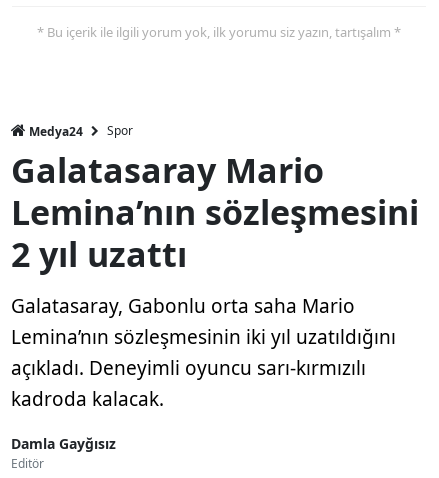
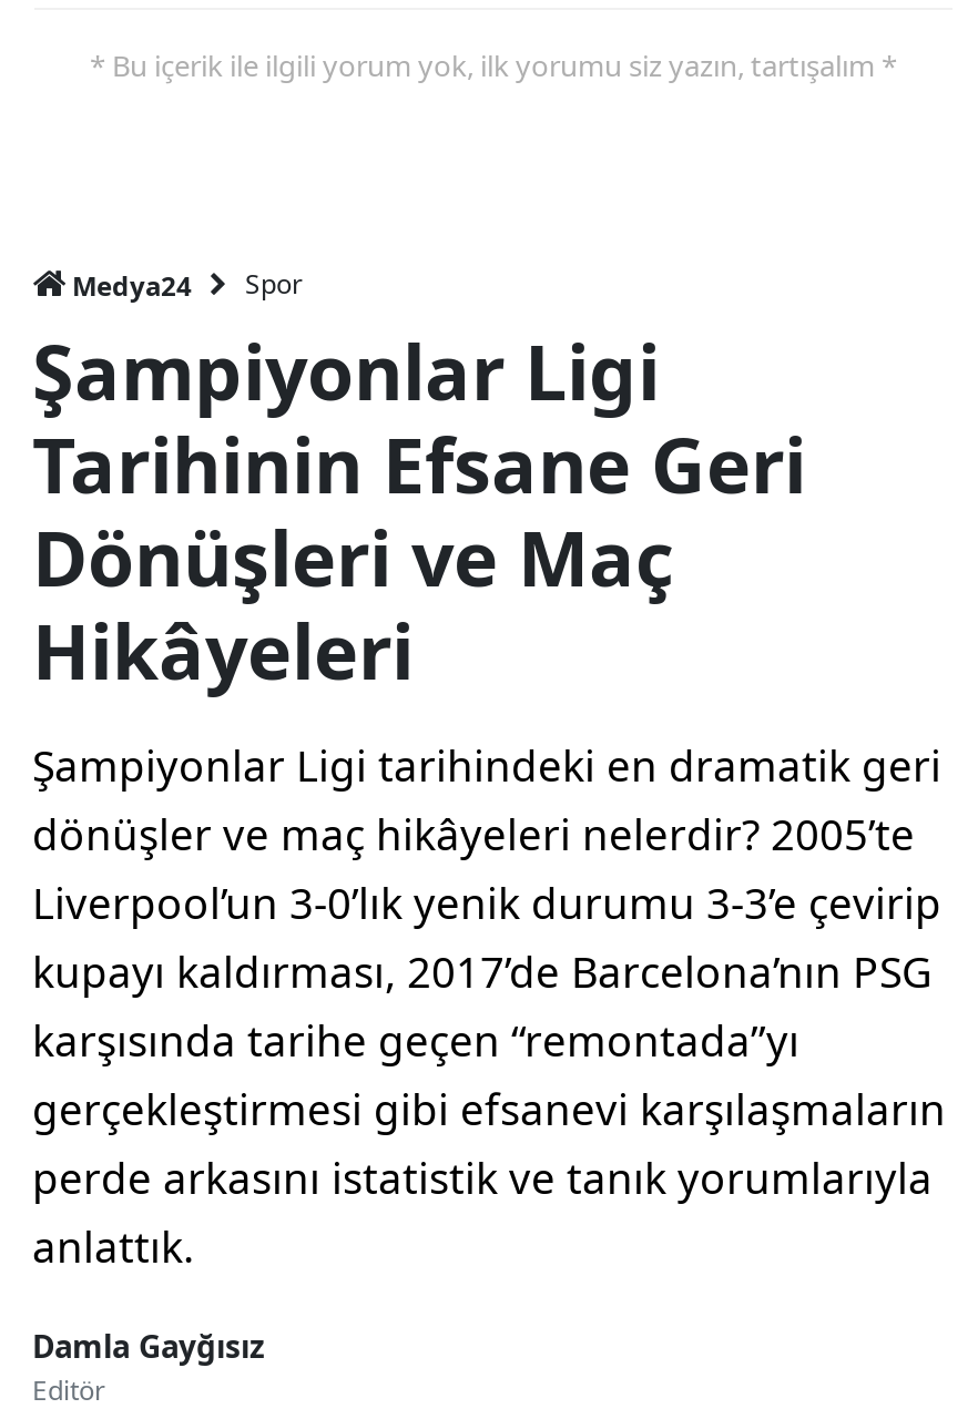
- Galatasaray Mario
- Lemina’nın sözleşmesini
- 2 yıl uzattı
- Galatasaray, Gabonlu orta saha Mario
- Lemina’nın sözleşmesinin iki yıl uzatıldığını
- açıkladı. Deneyimli oyuncu sarı-kırmızılı
- kadroda kalacak.
+ Şampiyonlar Ligi
+ Tarihinin Efsane Geri
+ Dönüşleri ve Maç
+ Hikâyeleri
+ Şampiyonlar Ligi tarihindeki en dramatik geri
+ dönüşler ve maç hikâyeleri nelerdir? 2005’te
+ Liverpool’un 3-0’lık yenik durumu 3-3’e çevirip
+ kupayı kaldırması, 2017’de Barcelona’nın PSG
+ karşısında tarihe geçen “remontada”yı
+ gerçekleştirmesi gibi efsanevi karşılaşmaların
+ perde arkasını istatistik ve tanık yorumlarıyla
+ anlattık.
